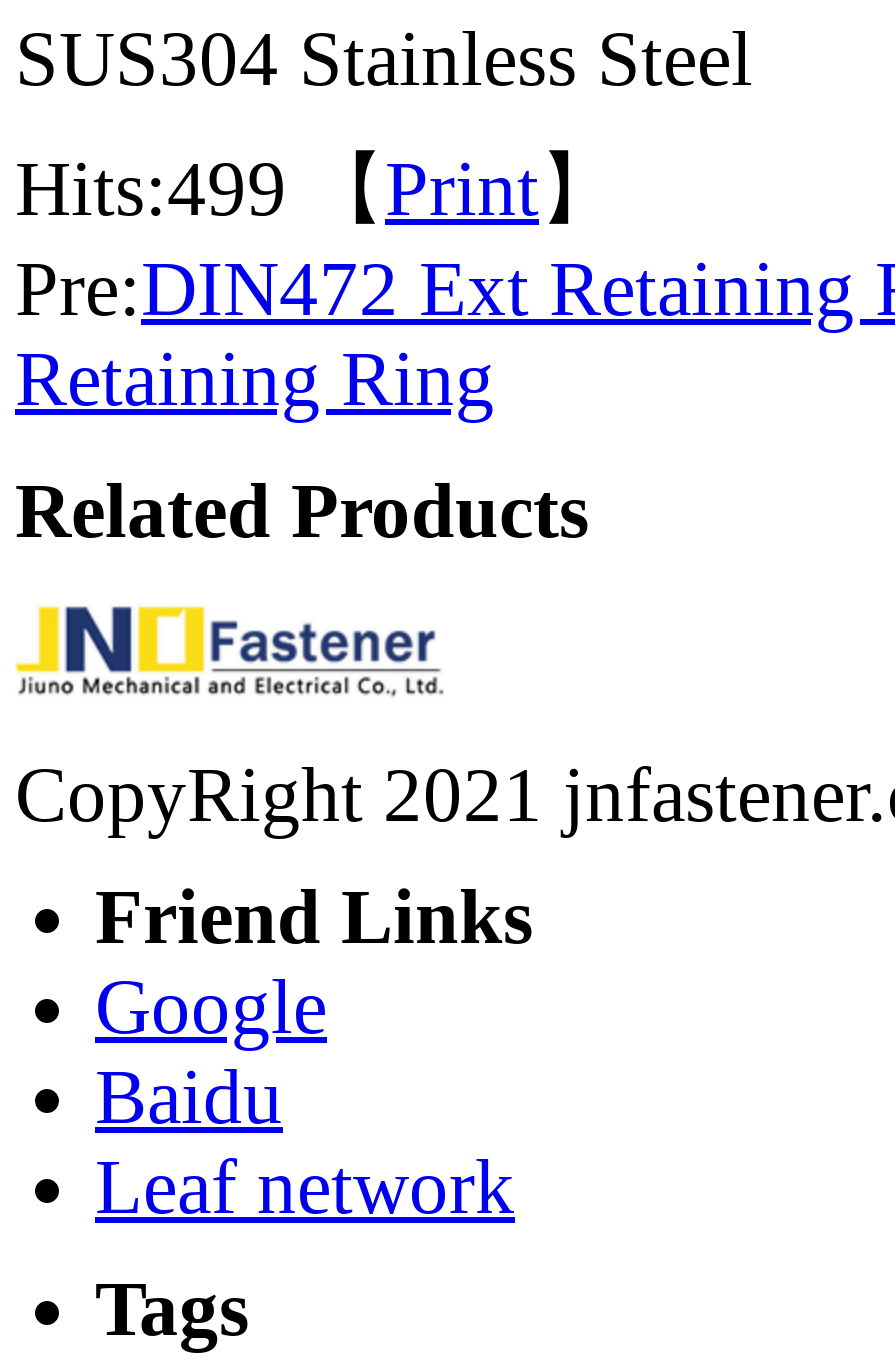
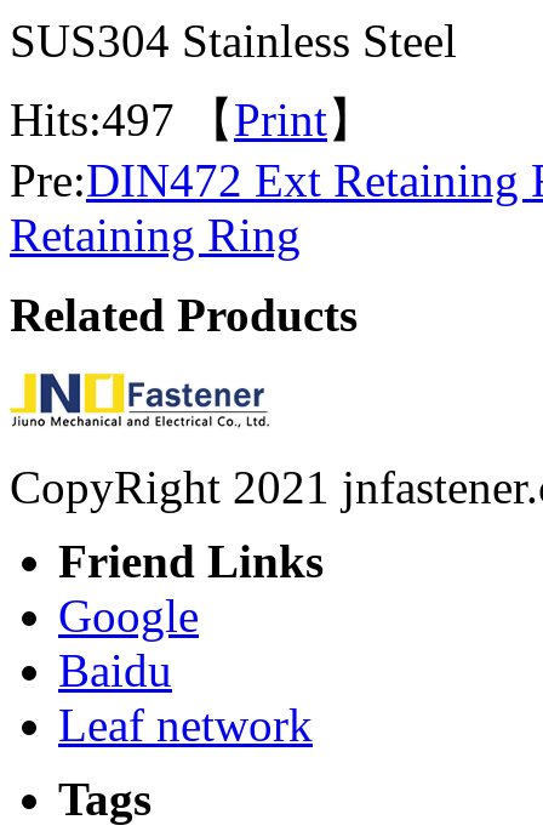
- Hits:499 【Print】
+ Hits:497 【Print】
